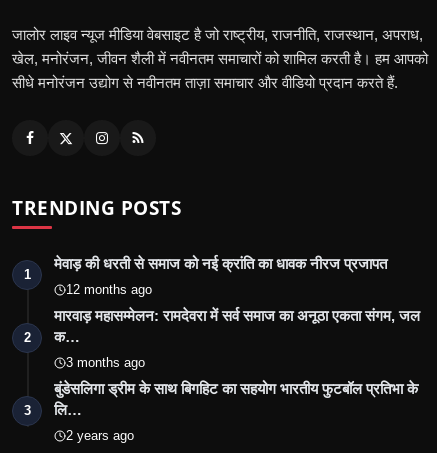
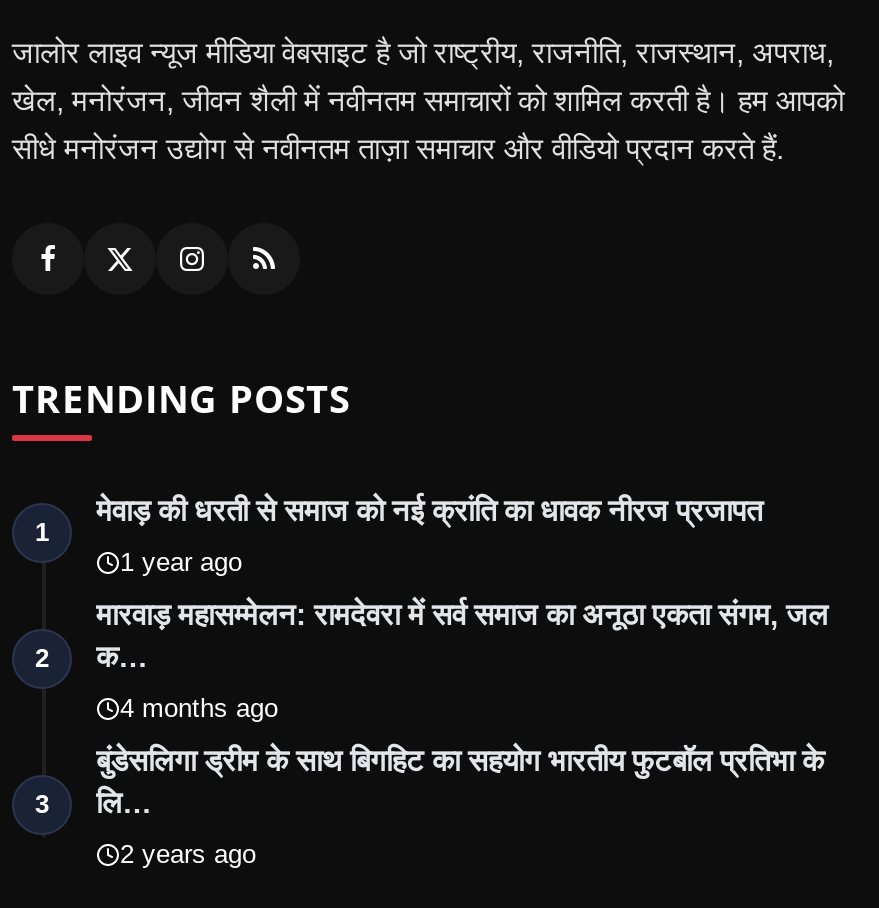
- 12 months ago
+ 1 year ago

- 3 months ago
+ 4 months ago
